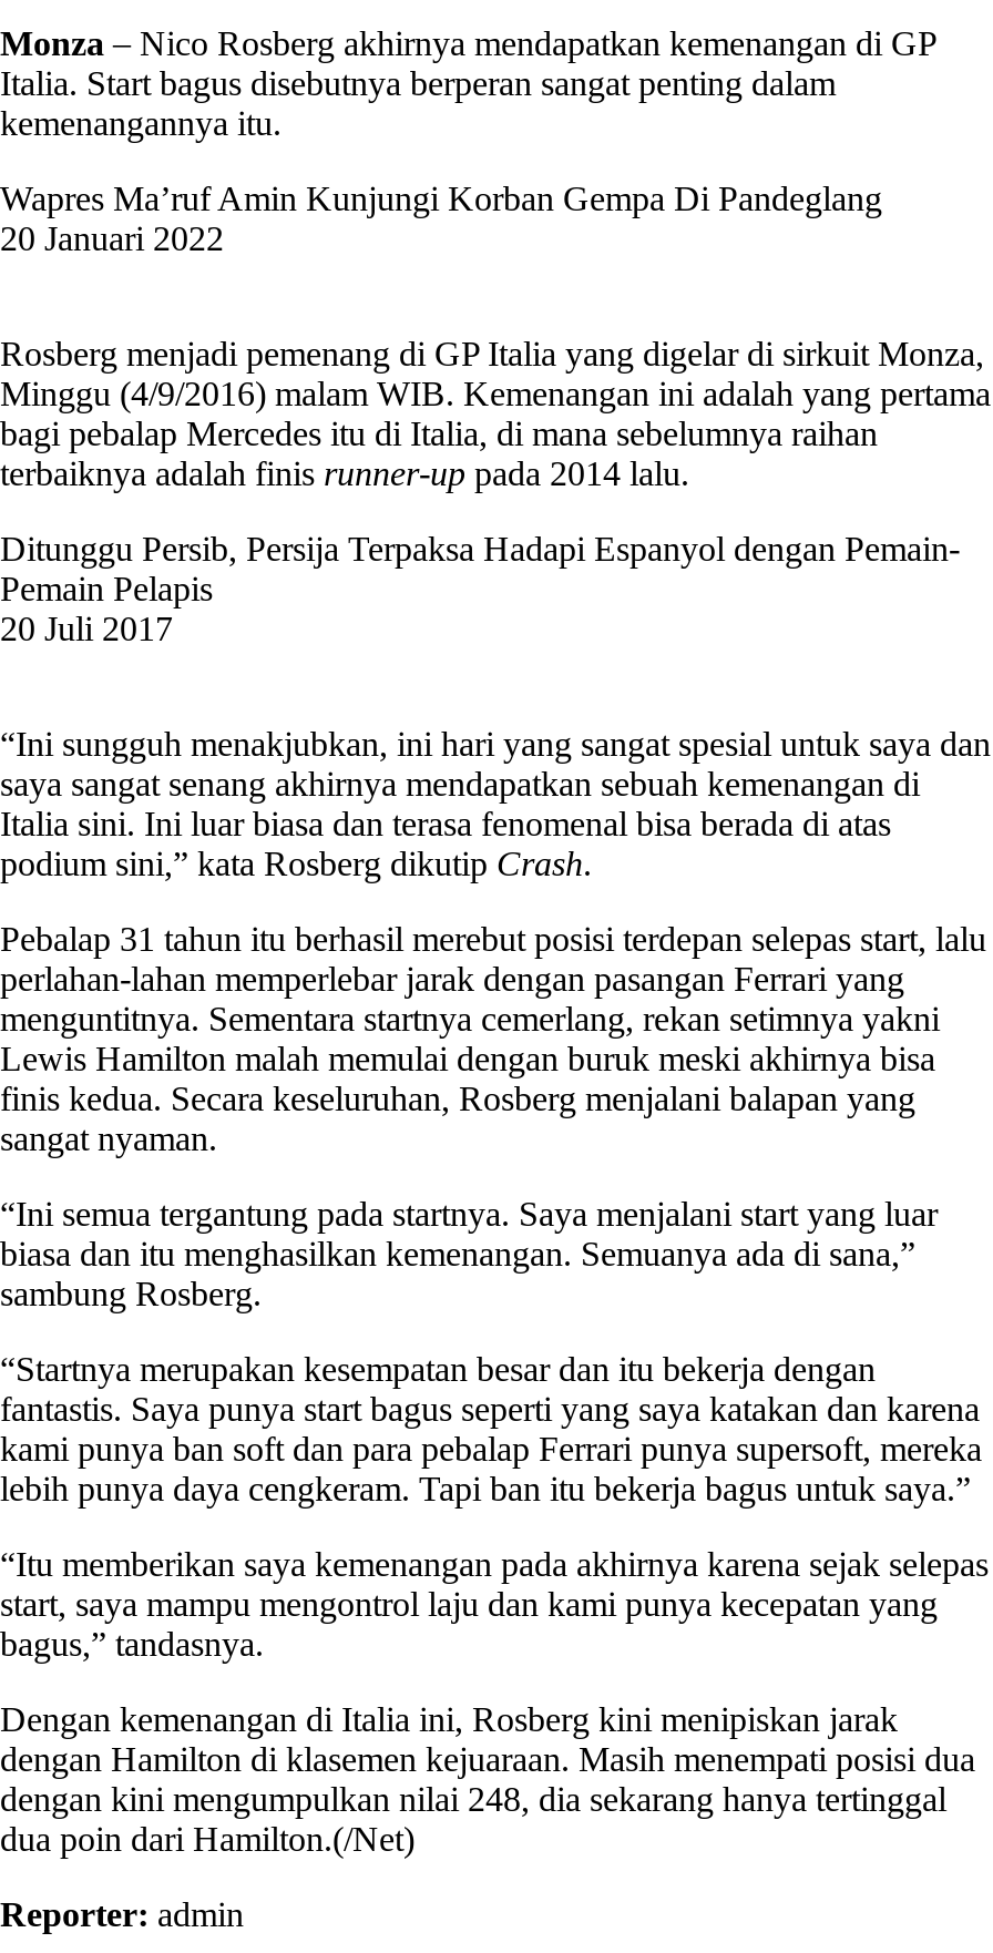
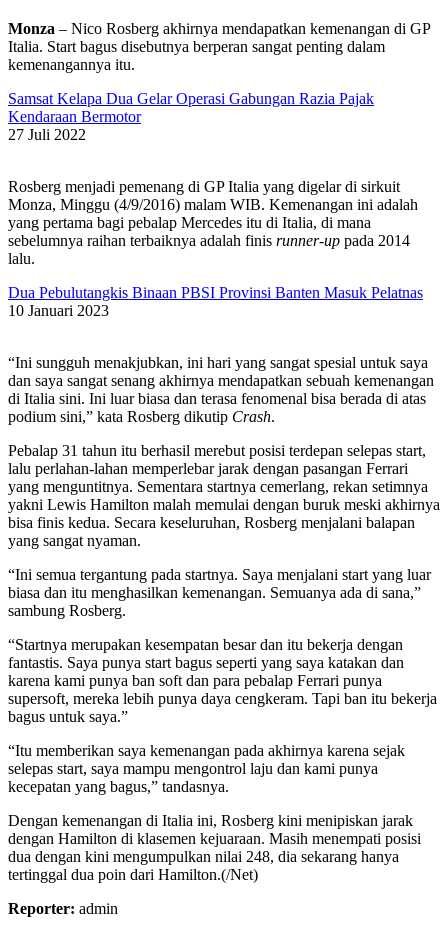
- Wapres Ma’ruf Amin Kunjungi Korban Gempa Di Pandeglang
- 20 Januari 2022
+ Samsat Kelapa Dua Gelar Operasi Gabungan Razia Pajak
+ Kendaraan Bermotor
+ 27 Juli 2022

- Ditunggu Persib, Persija Terpaksa Hadapi Espanyol dengan Pemain-
- Pemain Pelapis
- 20 Juli 2017
+ Dua Pebulutangkis Binaan PBSI Provinsi Banten Masuk Pelatnas
+ 10 Januari 2023
